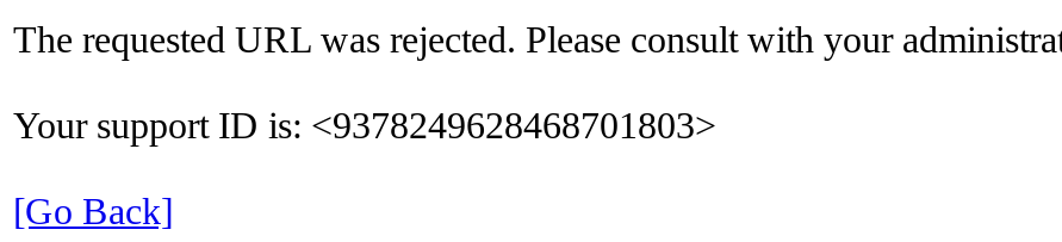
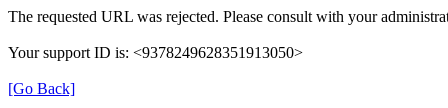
- Your support ID is: <9378249628468701803>
+ Your support ID is: <9378249628351913050>
